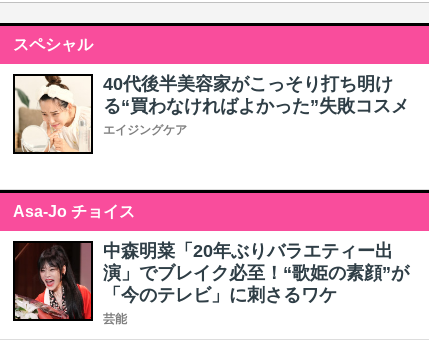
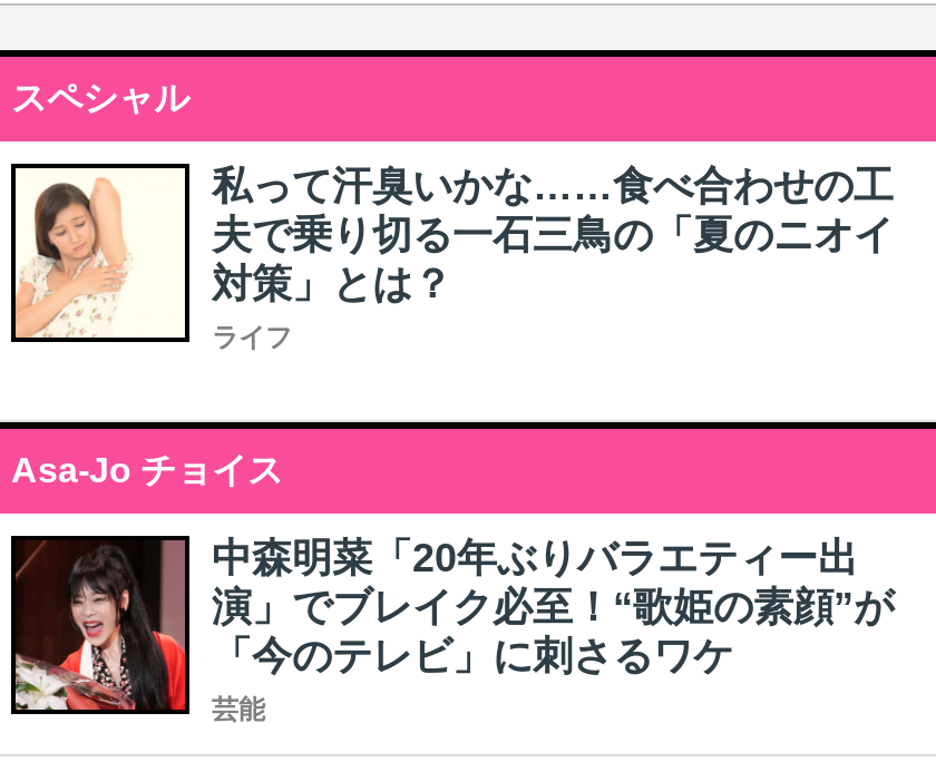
- [image]
- 40代後半美容家がこっそり打ち明け
- る“買わなければよかった”失敗コスメ
- エイジングケア
+ [image]
+ 私って汗臭いかな……食べ合わせの工
+ 夫で乗り切る一石三鳥の「夏のニオイ
+ 対策」とは？
+ ライフ
